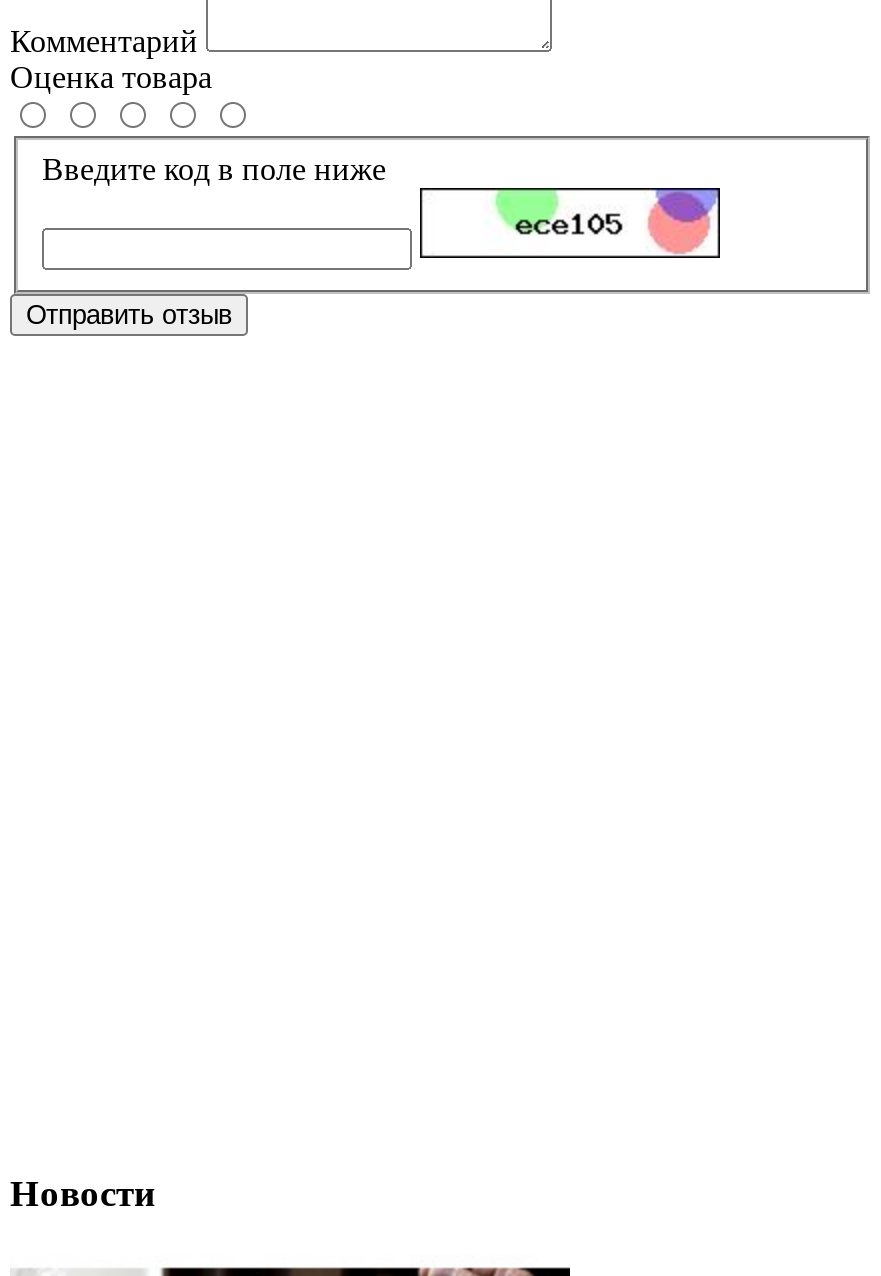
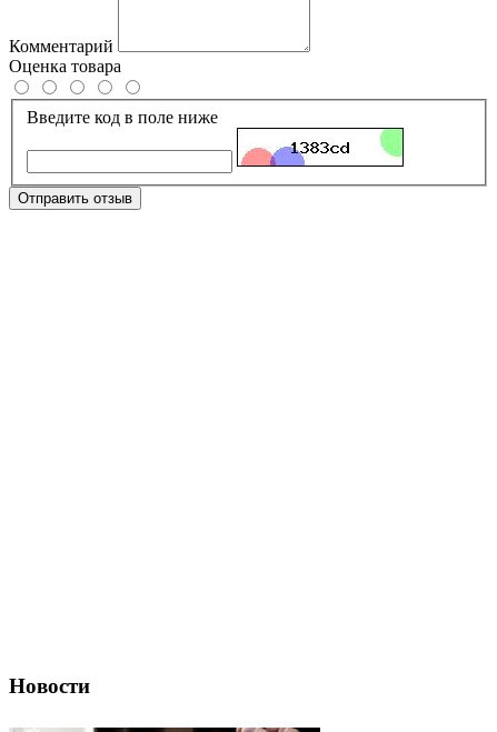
- [image]
+ [image]

- [image]
+ [image]
